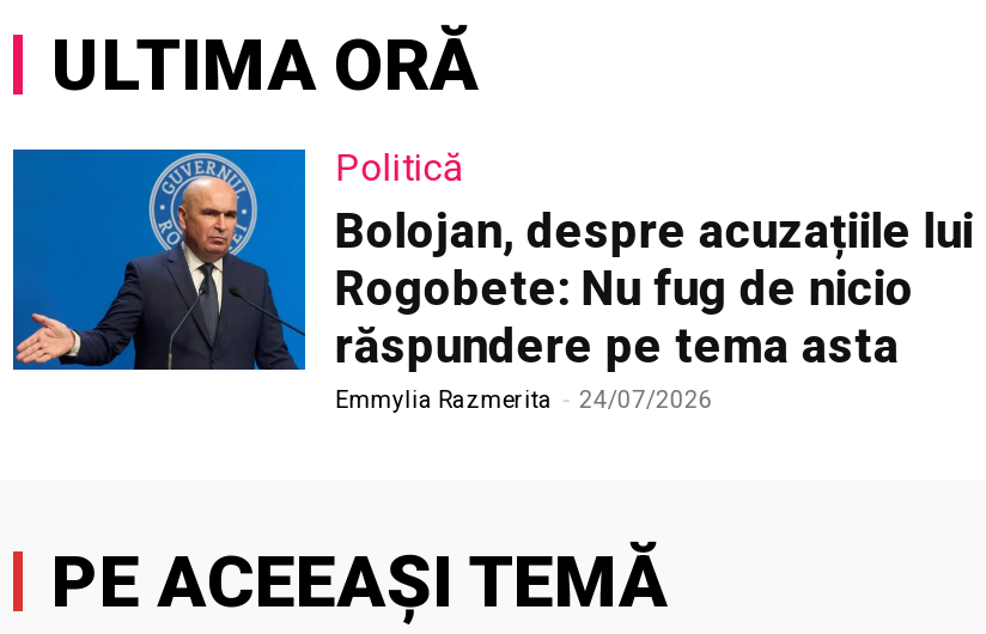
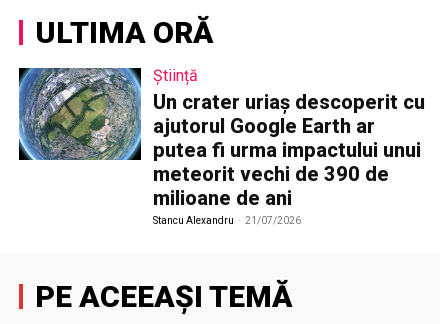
- [image]
- Politică
- Bolojan, despre acuzațiile lui
- Rogobete: Nu fug de nicio
- răspundere pe tema asta
- Emmylia Razmerita - 24/07/2026
+ [image]
+ Știință
+ Un crater uriaș descoperit cu
+ ajutorul Google Earth ar
+ putea fi urma impactului unui
+ meteorit vechi de 390 de
+ milioane de ani
+ Stancu Alexandru - 21/07/2026
